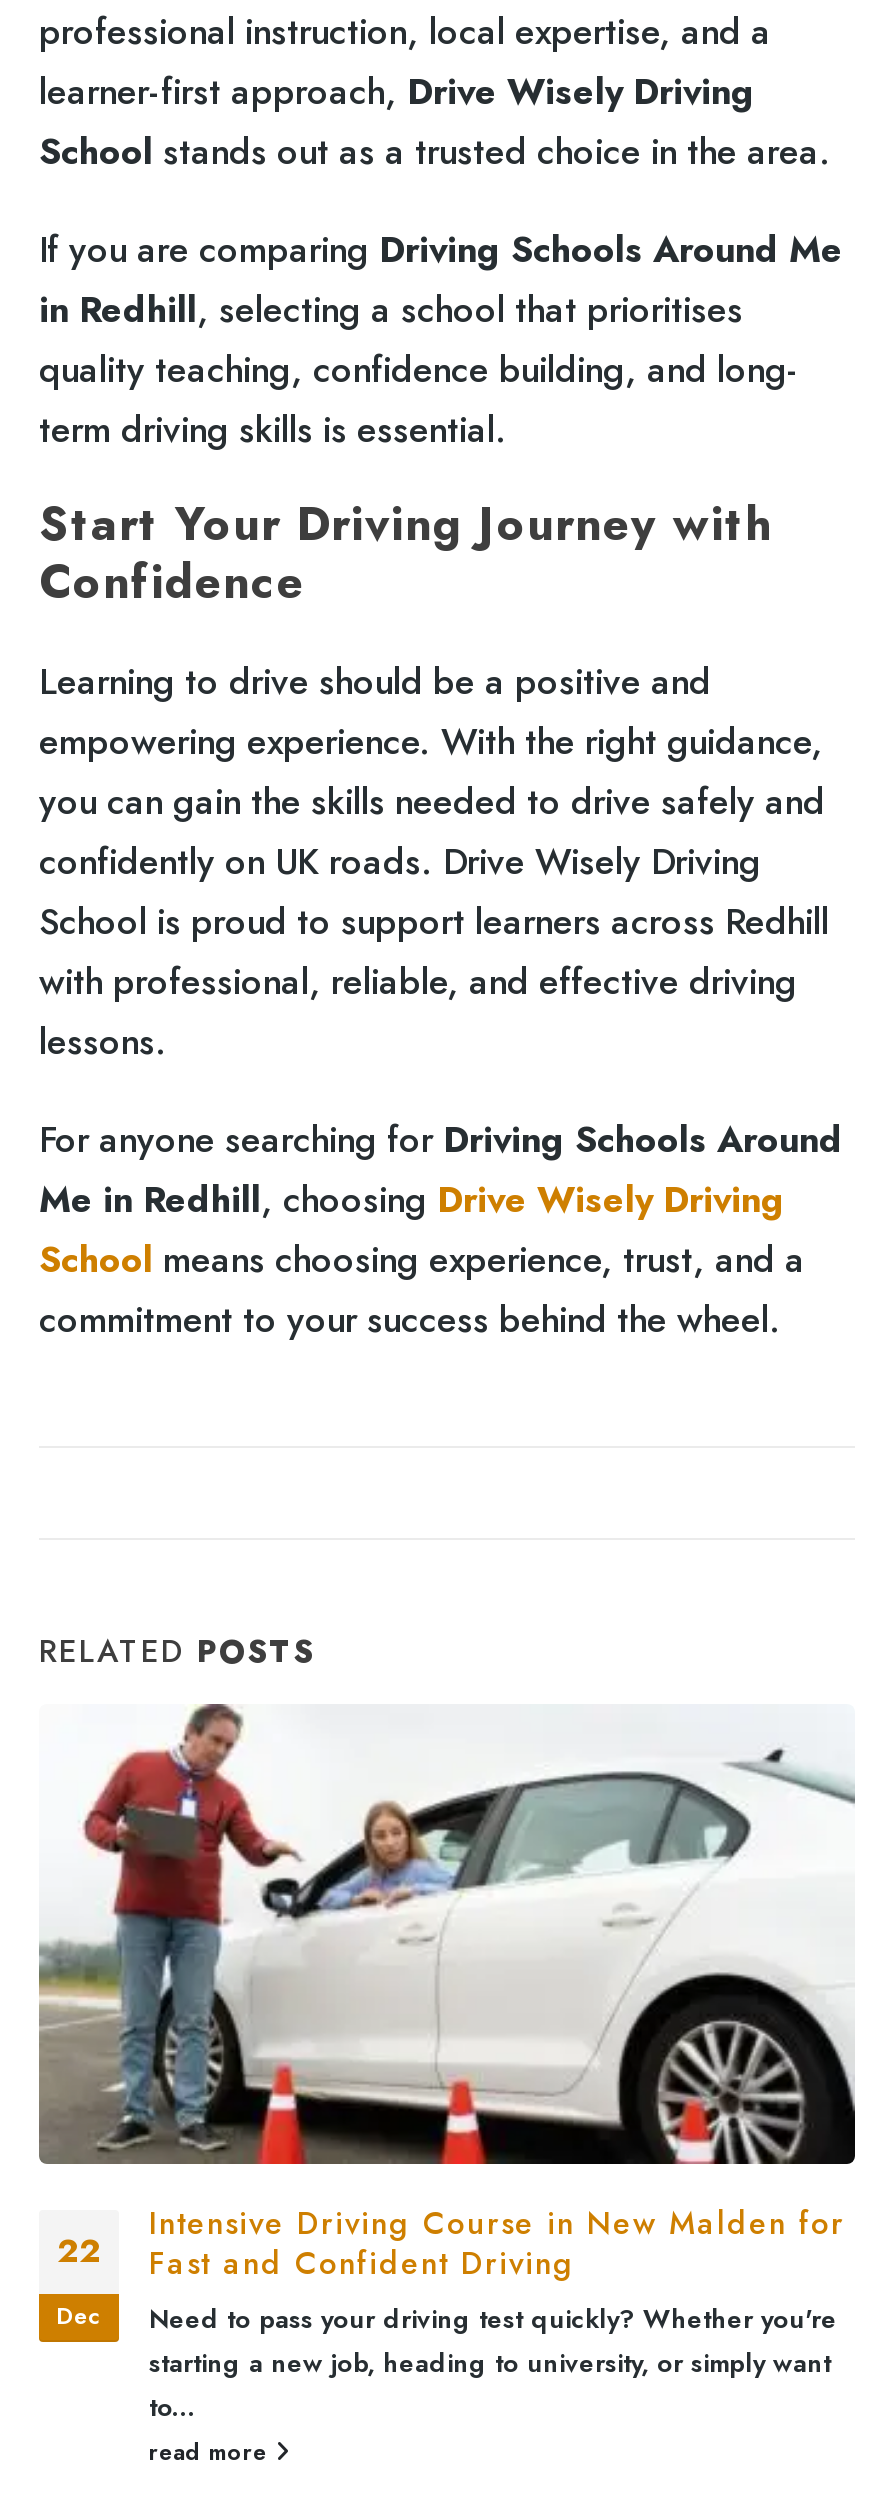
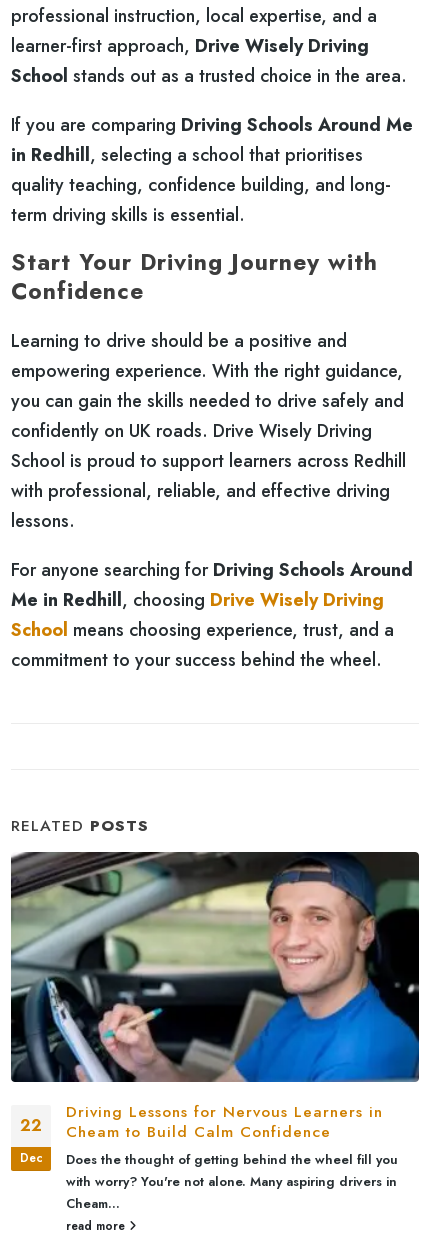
- [image]
- Intensive Driving Course in New Malden for
- Fast and Confident Driving
- Need to pass your driving test quickly? Whether you're
- starting a new job, heading to university, or simply want
- to...
+ [image]
+ Driving Lessons for Nervous Learners in
+ Cheam to Build Calm Confidence
+ Does the thought of getting behind the wheel fill you
+ with worry? You're not alone. Many aspiring drivers in
+ Cheam...
